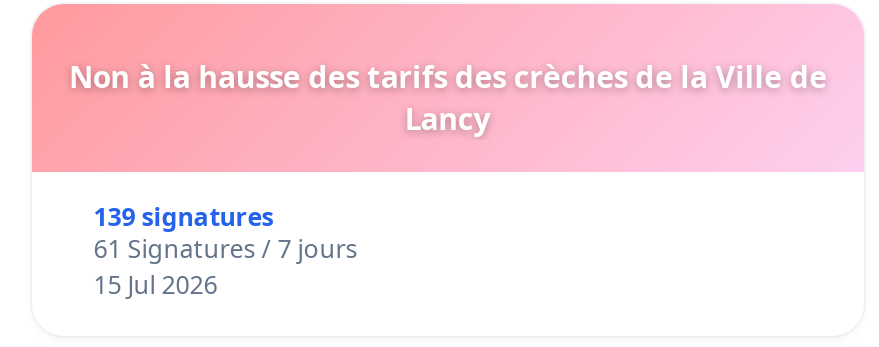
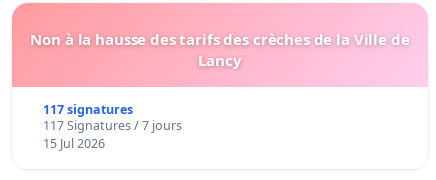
- 139 signatures
+ 117 signatures

- 61 Signatures / 7 jours
+ 117 Signatures / 7 jours
